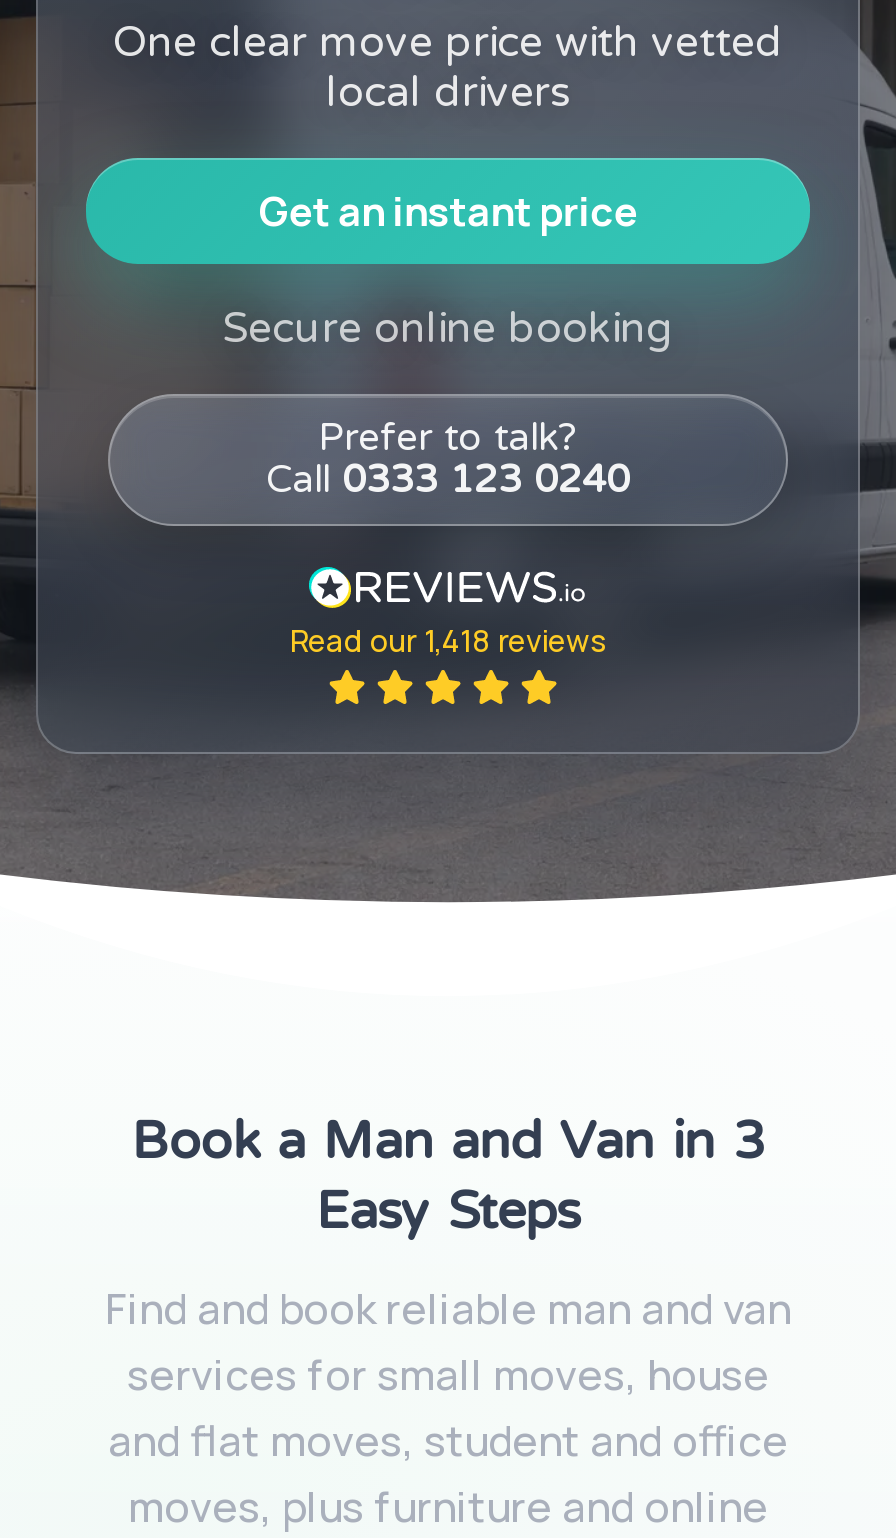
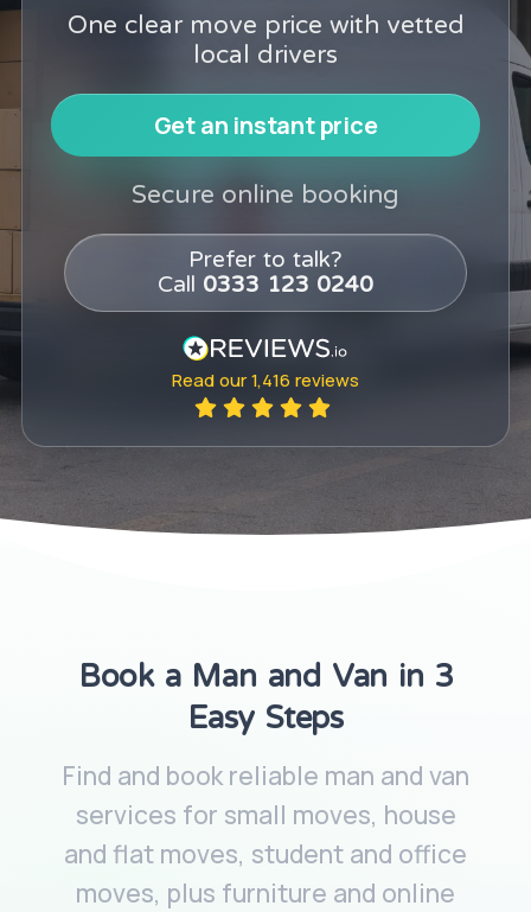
- Read our 1,418 reviews
+ Read our 1,416 reviews
